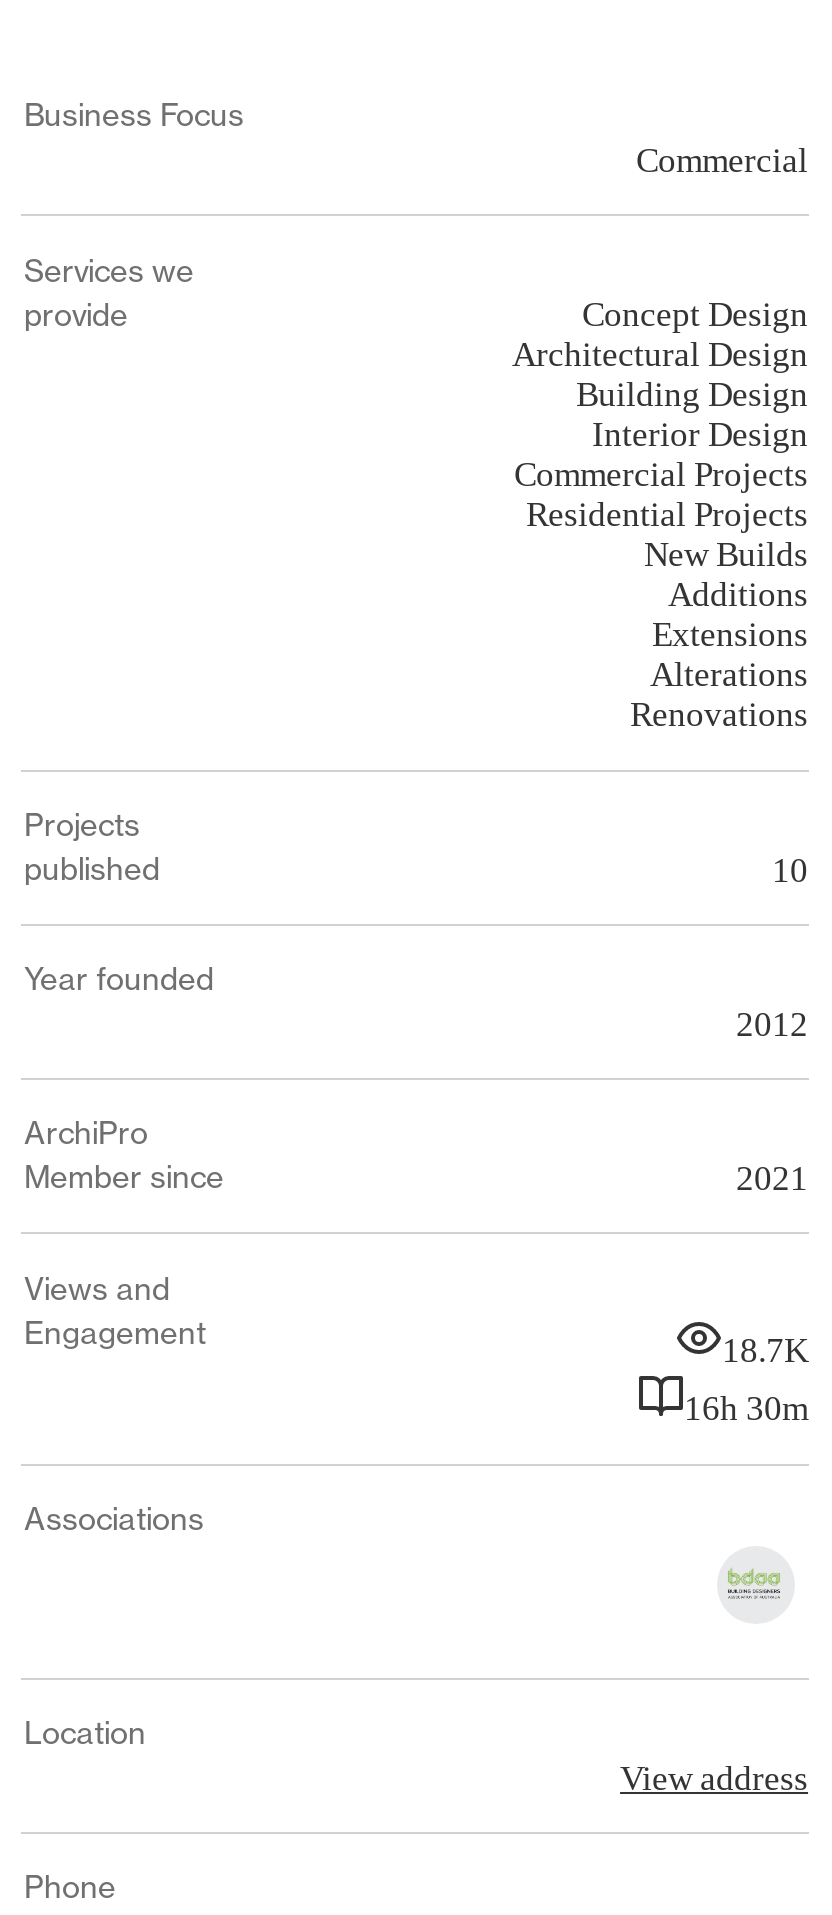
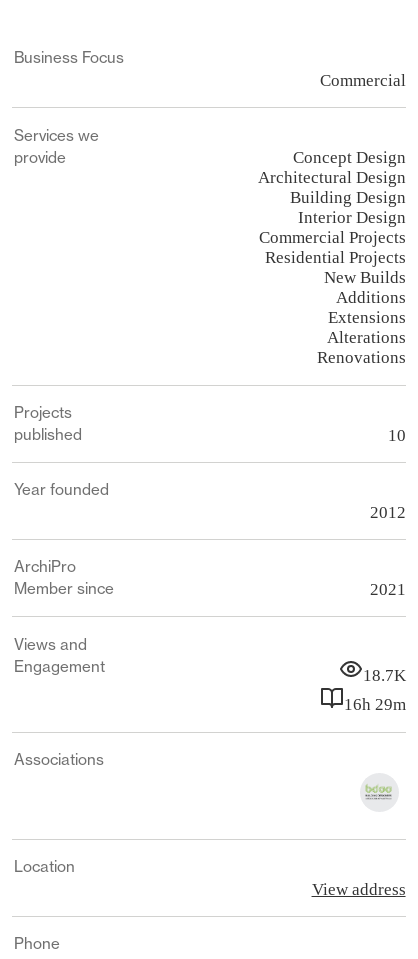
- 16h 30m
+ 16h 29m
